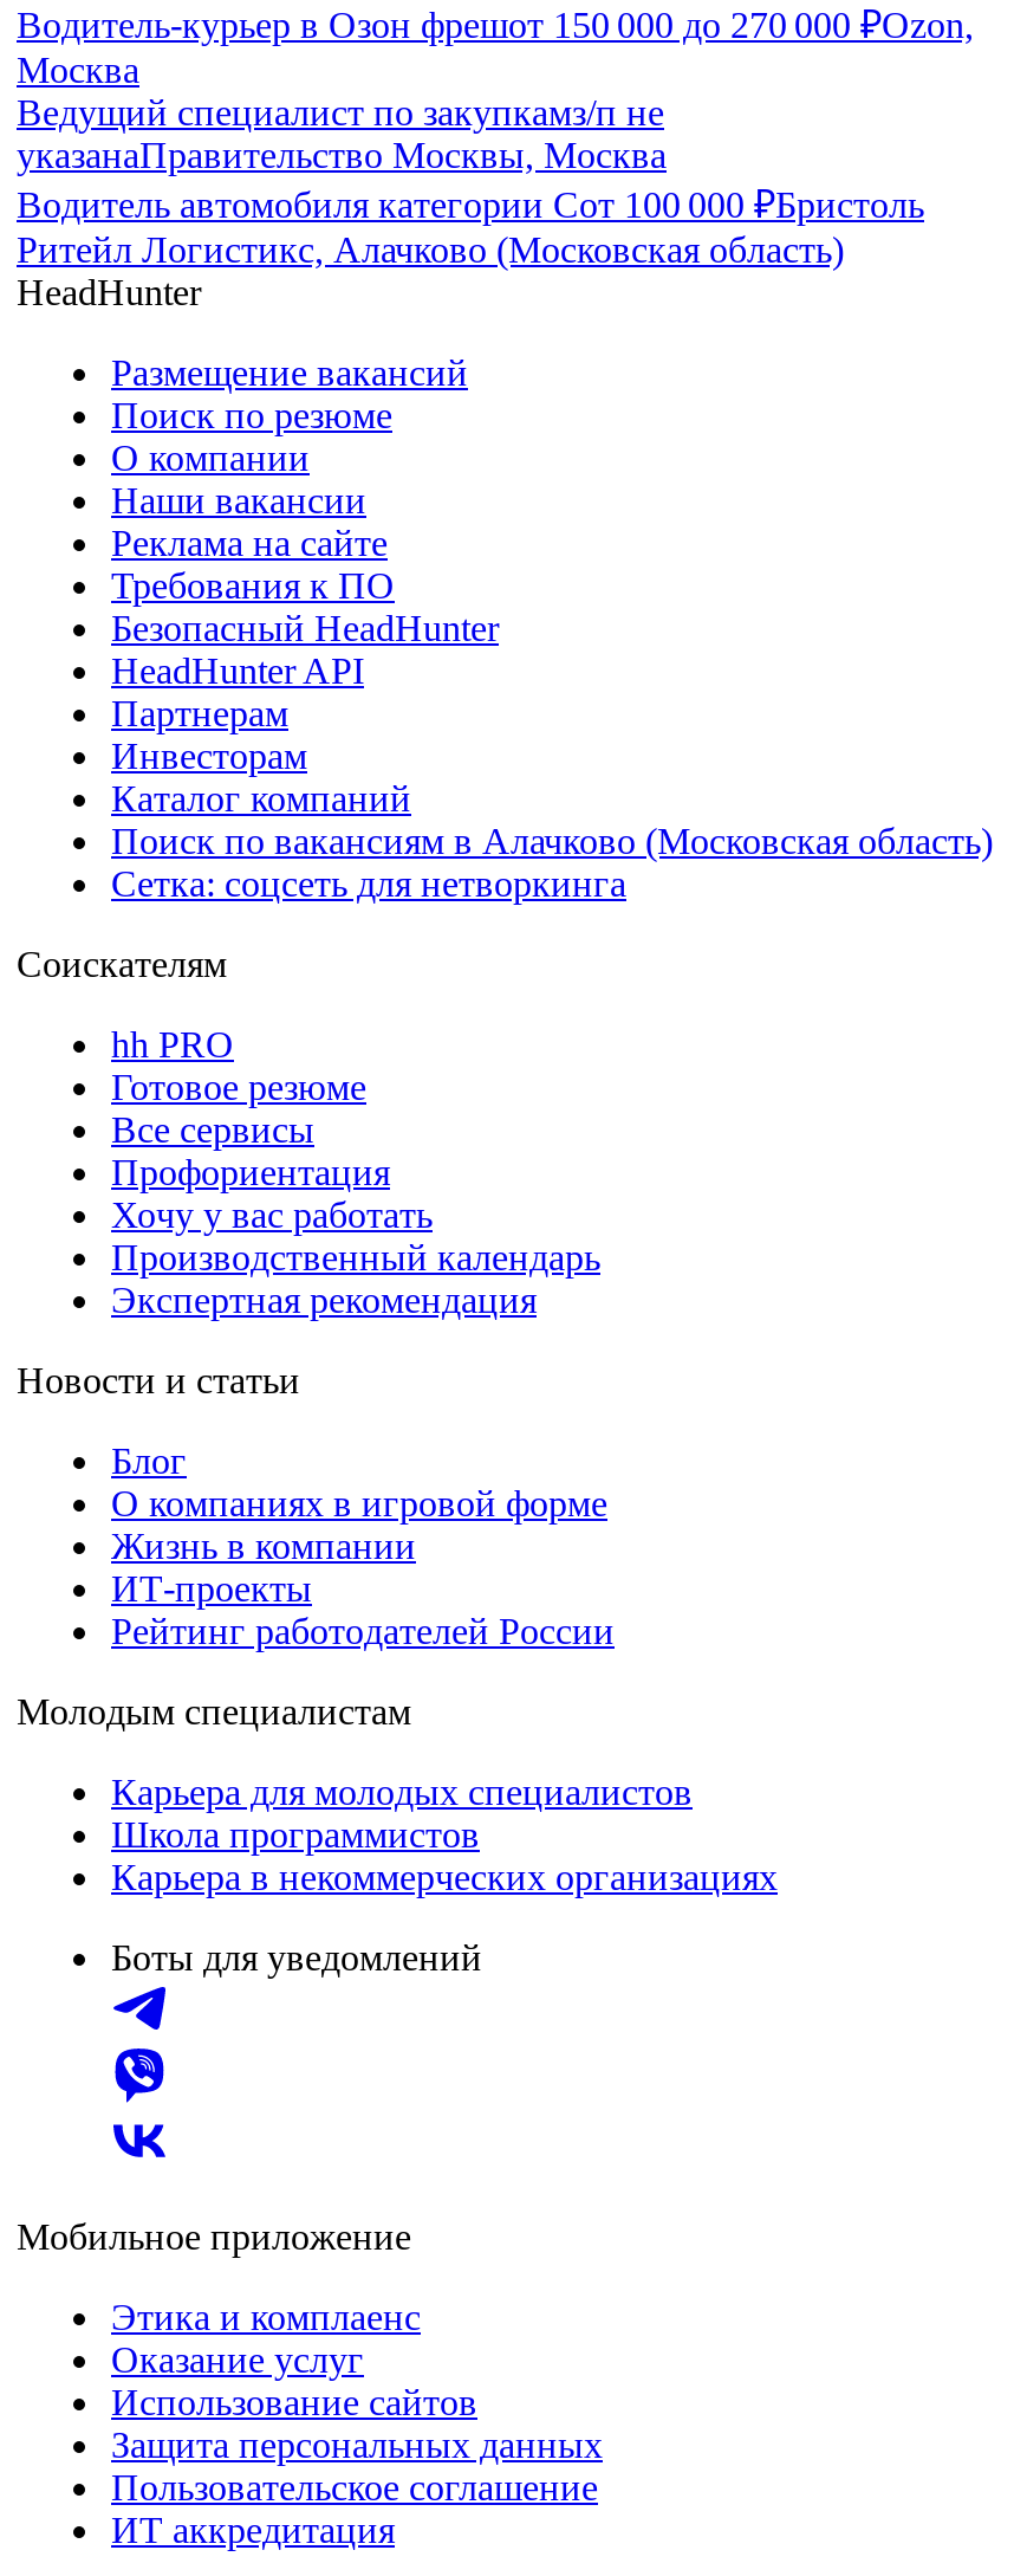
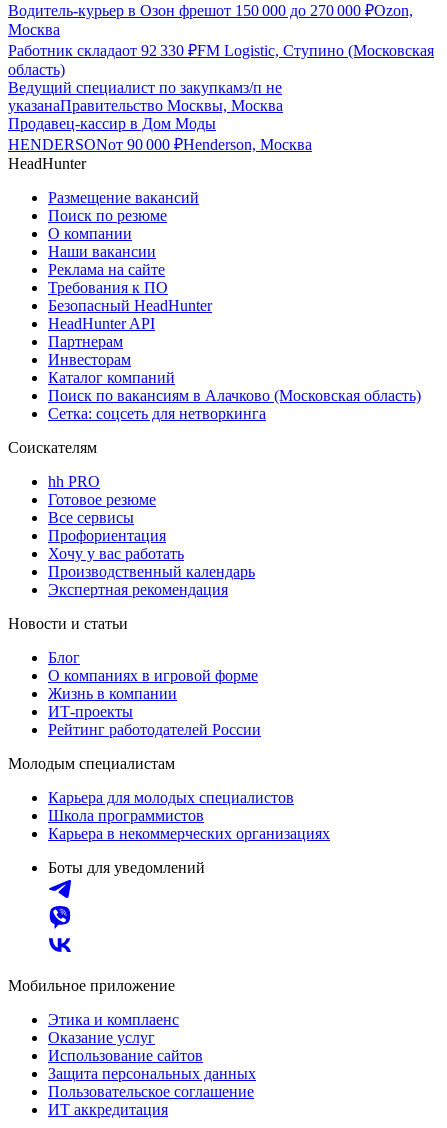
+ Работник складаот 92 330 ₽FM Logistic, Ступино (Московская
+ область)

- Водитель автомобиля категории Сот 100 000 ₽Бристоль
- Ритейл Логистикс, Алачково (Московская область)
+ Продавец-кассир в Дом Моды
+ HENDERSONот 90 000 ₽Henderson, Москва
